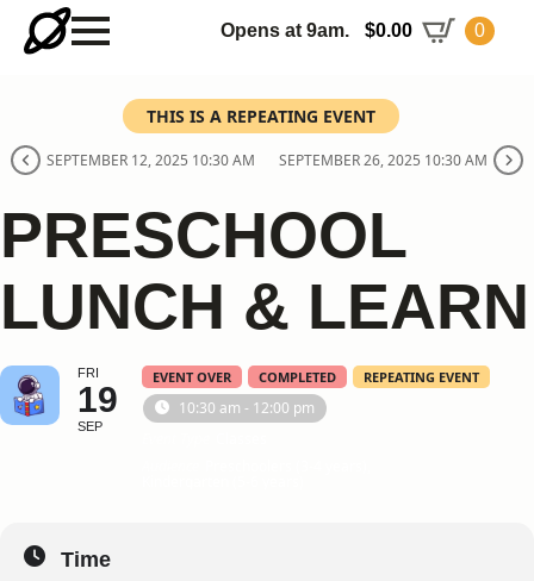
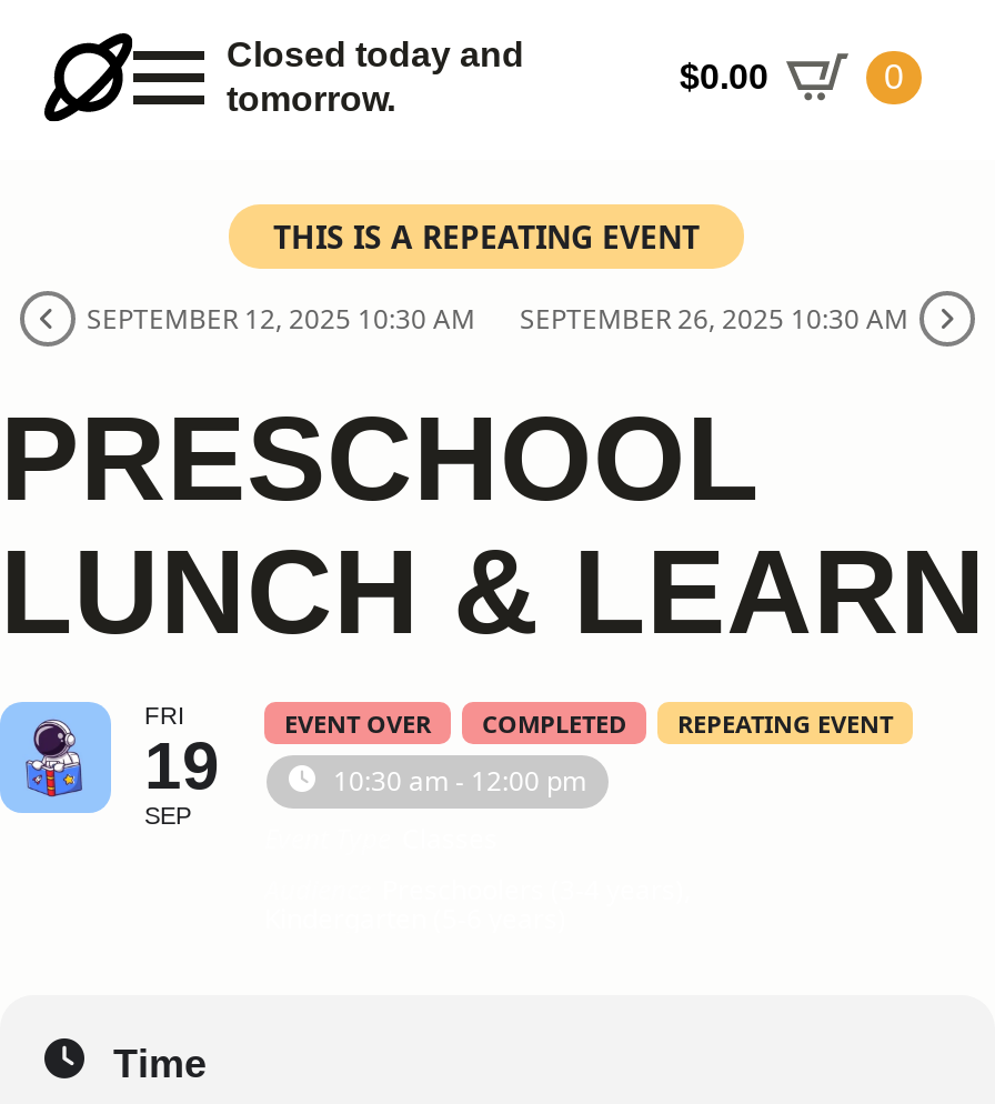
- Opens at 9am.
+ Closed today and
+ tomorrow.
